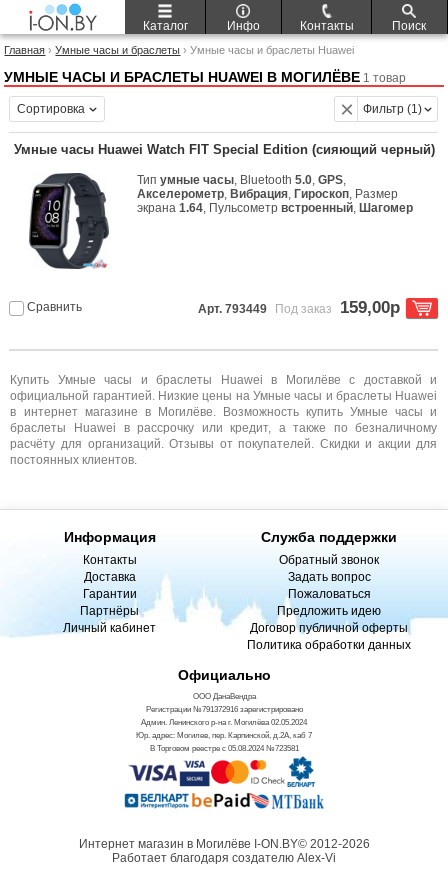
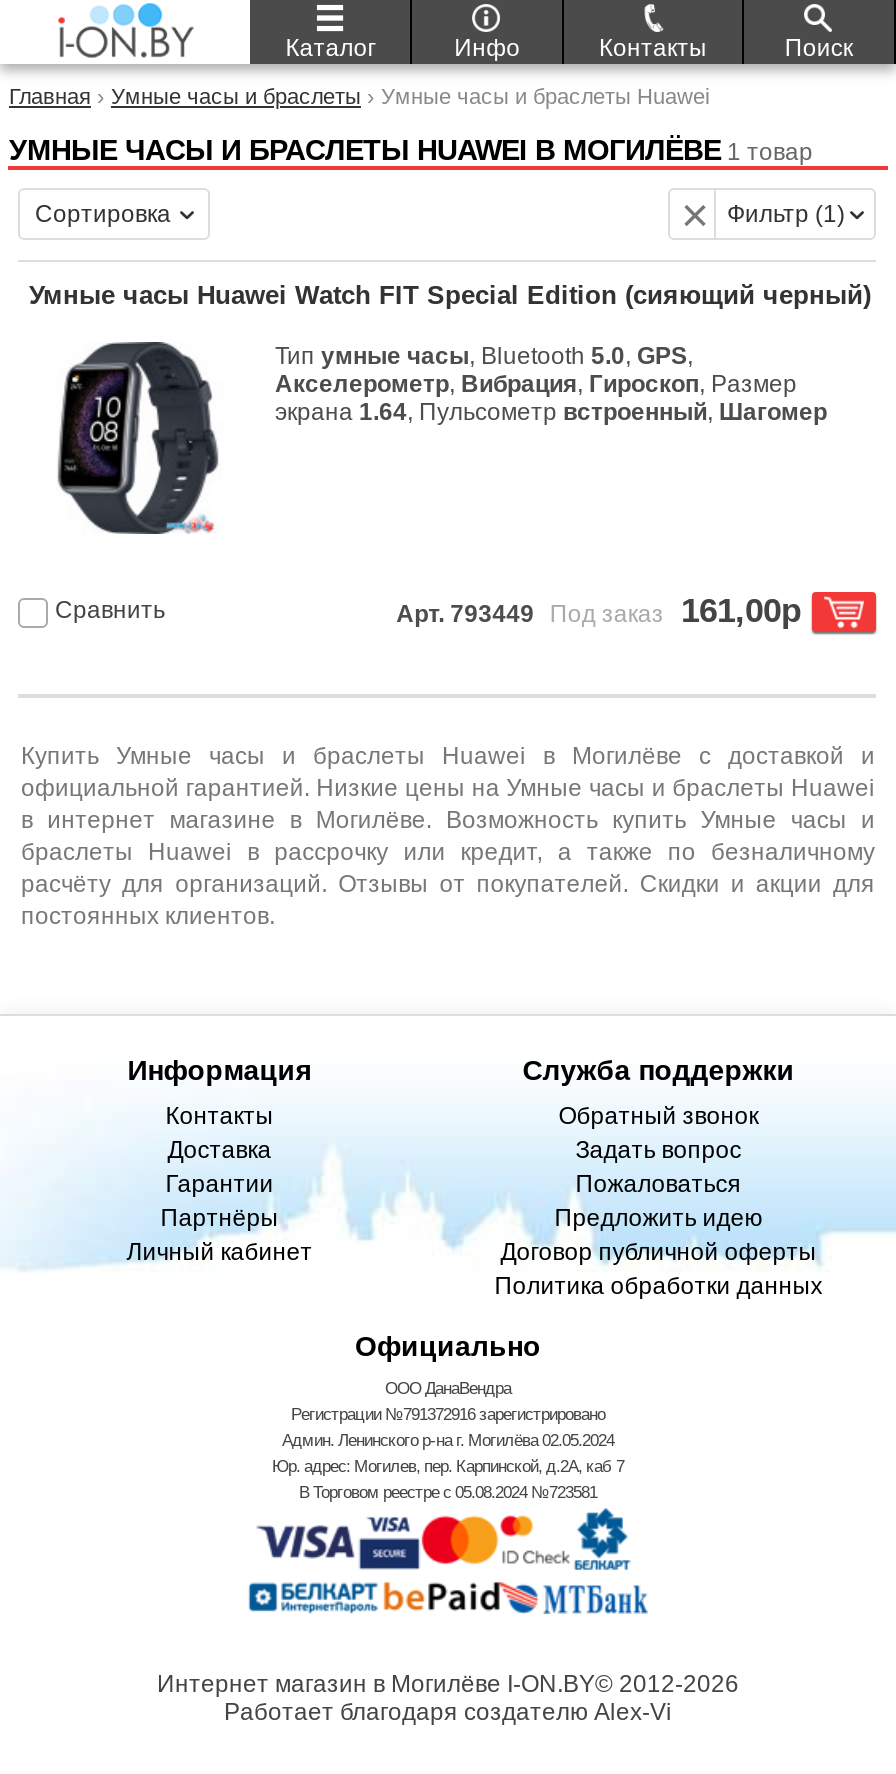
- Арт. 793449 Под заказ 159,00р
+ Арт. 793449 Под заказ 161,00р
